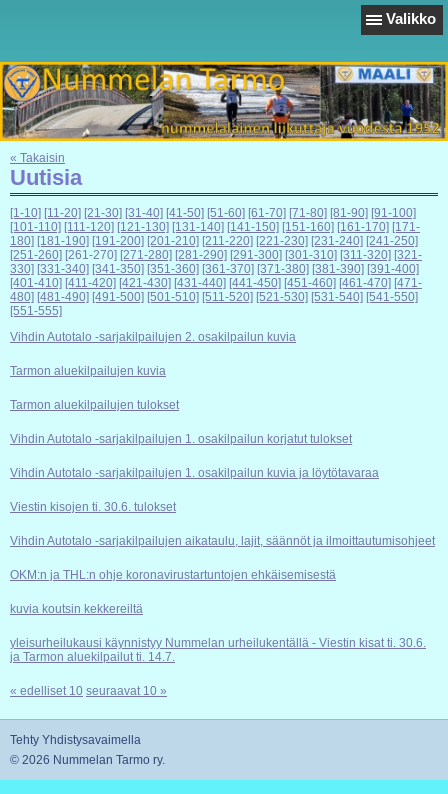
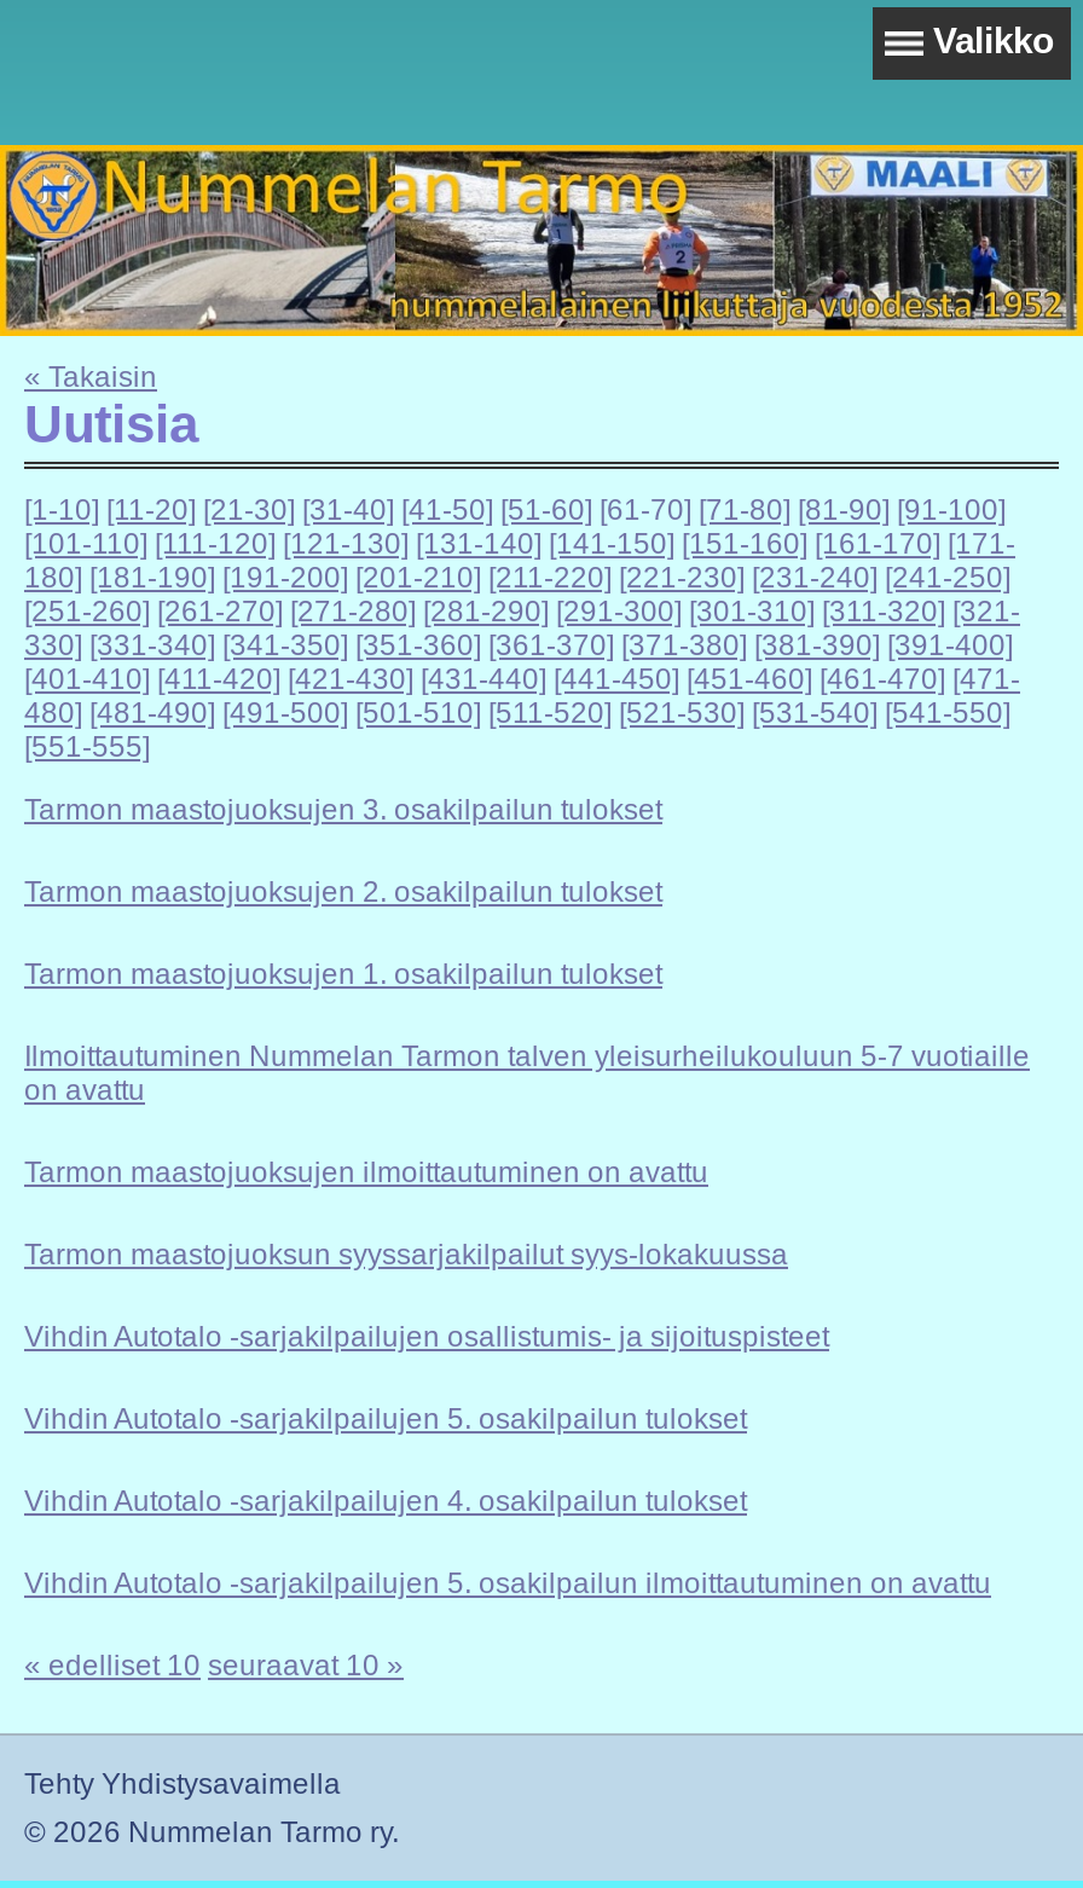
- Vihdin Autotalo -sarjakilpailujen 2. osakilpailun kuvia
+ Tarmon maastojuoksujen 3. osakilpailun tulokset

- Tarmon aluekilpailujen kuvia
+ Tarmon maastojuoksujen 2. osakilpailun tulokset

- Tarmon aluekilpailujen tulokset
+ Tarmon maastojuoksujen 1. osakilpailun tulokset

- Vihdin Autotalo -sarjakilpailujen 1. osakilpailun korjatut tulokset
+ Ilmoittautuminen Nummelan Tarmon talven yleisurheilukouluun 5-7 vuotiaille
+ on avattu

- Vihdin Autotalo -sarjakilpailujen 1. osakilpailun kuvia ja löytötavaraa
+ Tarmon maastojuoksujen ilmoittautuminen on avattu

- Viestin kisojen ti. 30.6. tulokset
+ Tarmon maastojuoksun syyssarjakilpailut syys-lokakuussa

- Vihdin Autotalo -sarjakilpailujen aikataulu, lajit, säännöt ja ilmoittautumisohjeet
+ Vihdin Autotalo -sarjakilpailujen osallistumis- ja sijoituspisteet

- OKM:n ja THL:n ohje koronavirustartuntojen ehkäisemisestä
+ Vihdin Autotalo -sarjakilpailujen 5. osakilpailun tulokset

- kuvia koutsin kekkereiltä
+ Vihdin Autotalo -sarjakilpailujen 4. osakilpailun tulokset

- yleisurheilukausi käynnistyy Nummelan urheilukentällä - Viestin kisat ti. 30.6.
- ja Tarmon aluekilpailut ti. 14.7.
+ Vihdin Autotalo -sarjakilpailujen 5. osakilpailun ilmoittautuminen on avattu
